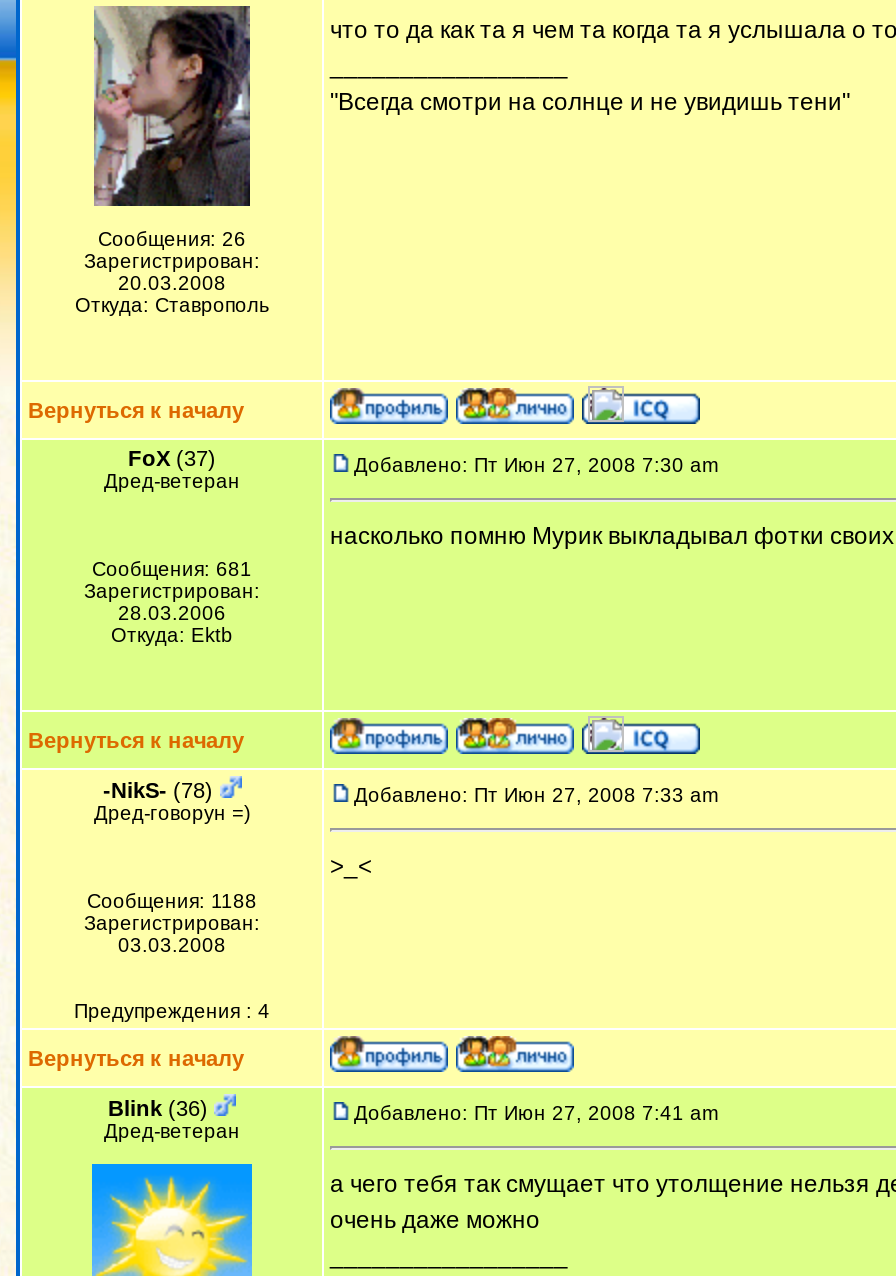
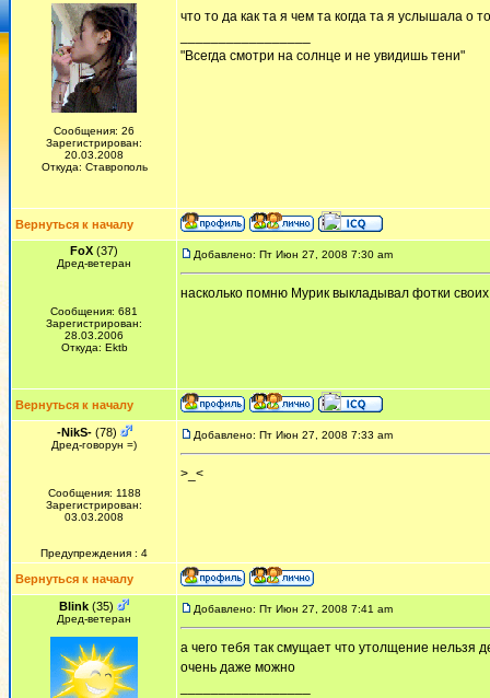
- Blink (36)
+ Blink (35)
